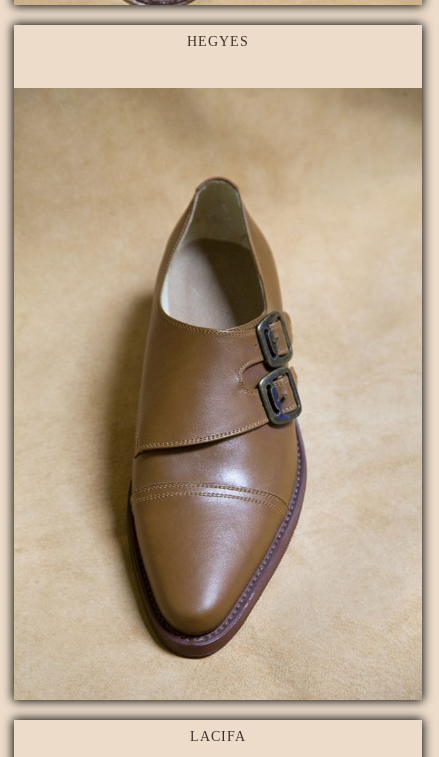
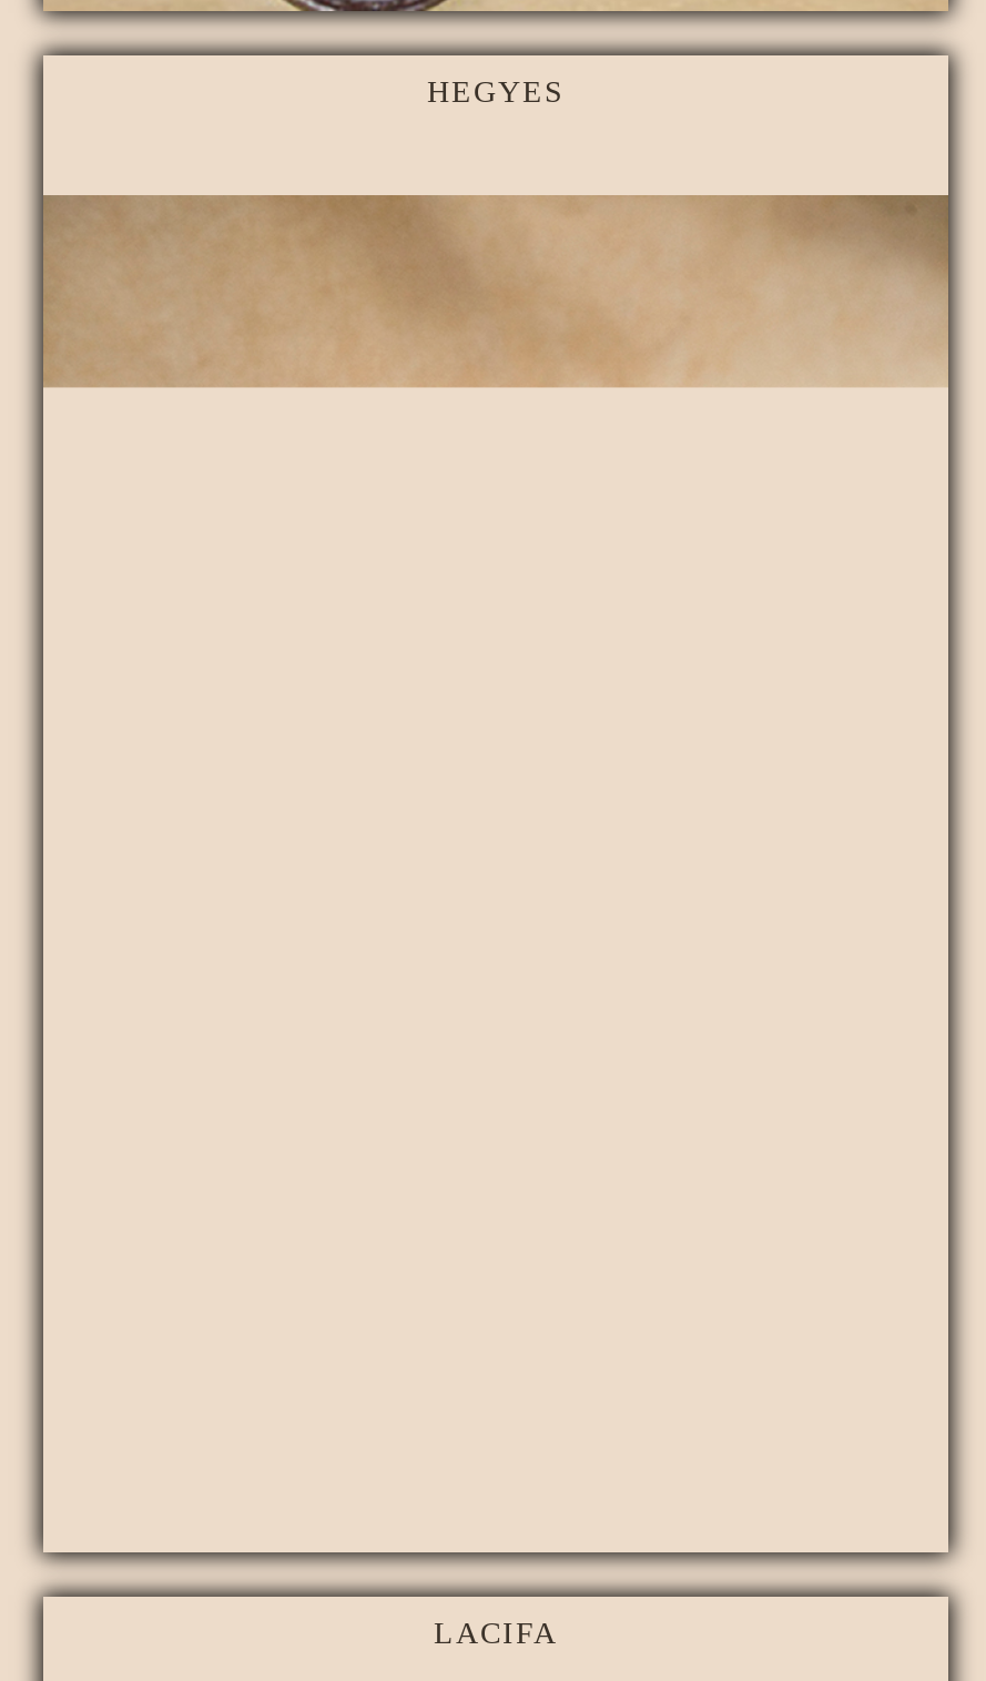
- [image]
